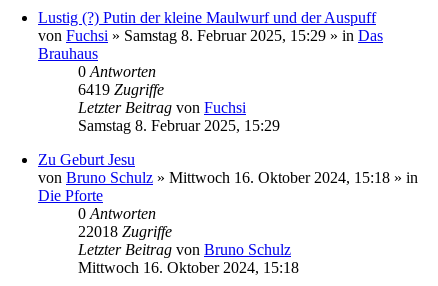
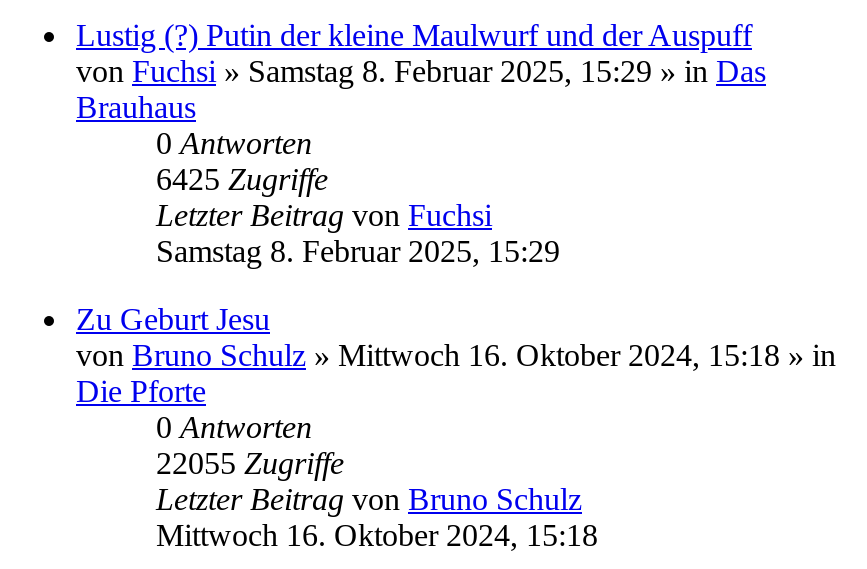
- 6419 Zugriffe
+ 6425 Zugriffe

- 22018 Zugriffe
+ 22055 Zugriffe
